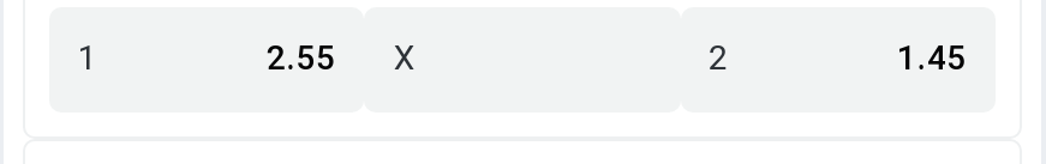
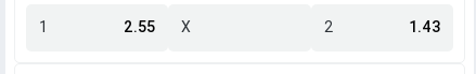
- 1.45
+ 1.43
